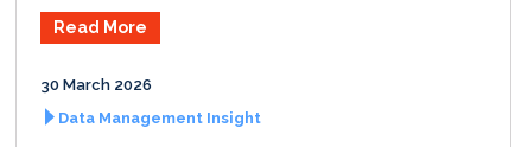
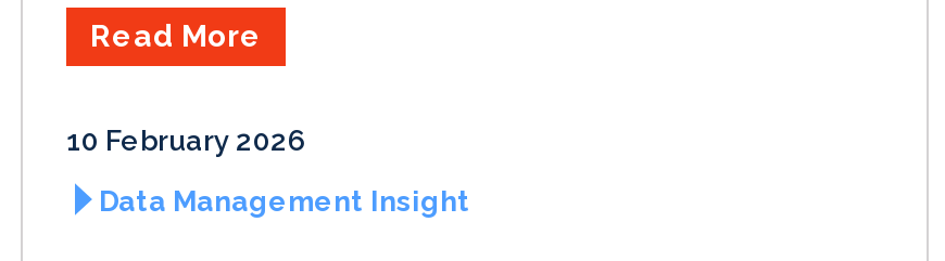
- 30 March 2026
+ 10 February 2026
